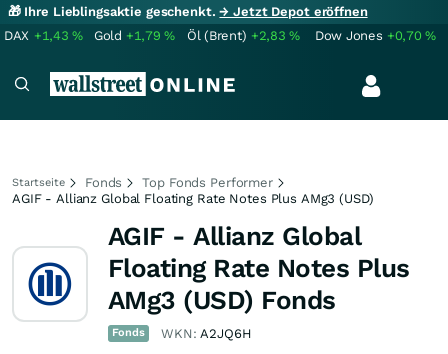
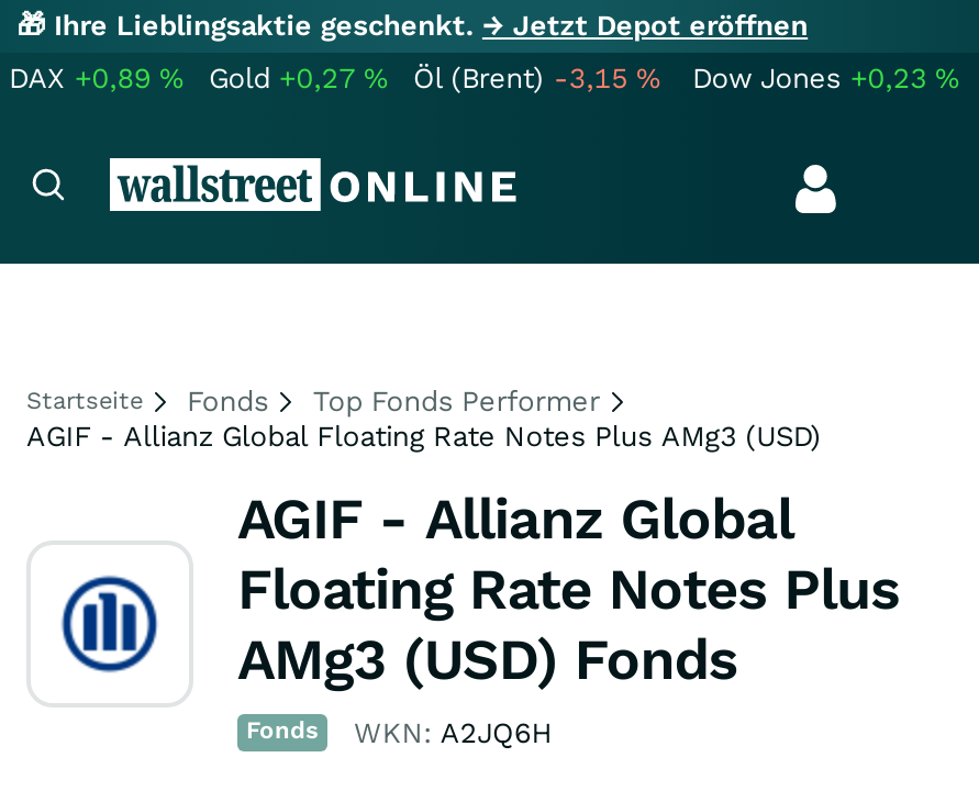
- DAX +1,43%
+ DAX +0,89%

- Gold +1,79%
+ Gold +0,27%

- Öl (Brent) +2,83%
+ Öl (Brent) -3,15%

- Dow Jones +0,70%
+ Dow Jones +0,23%
